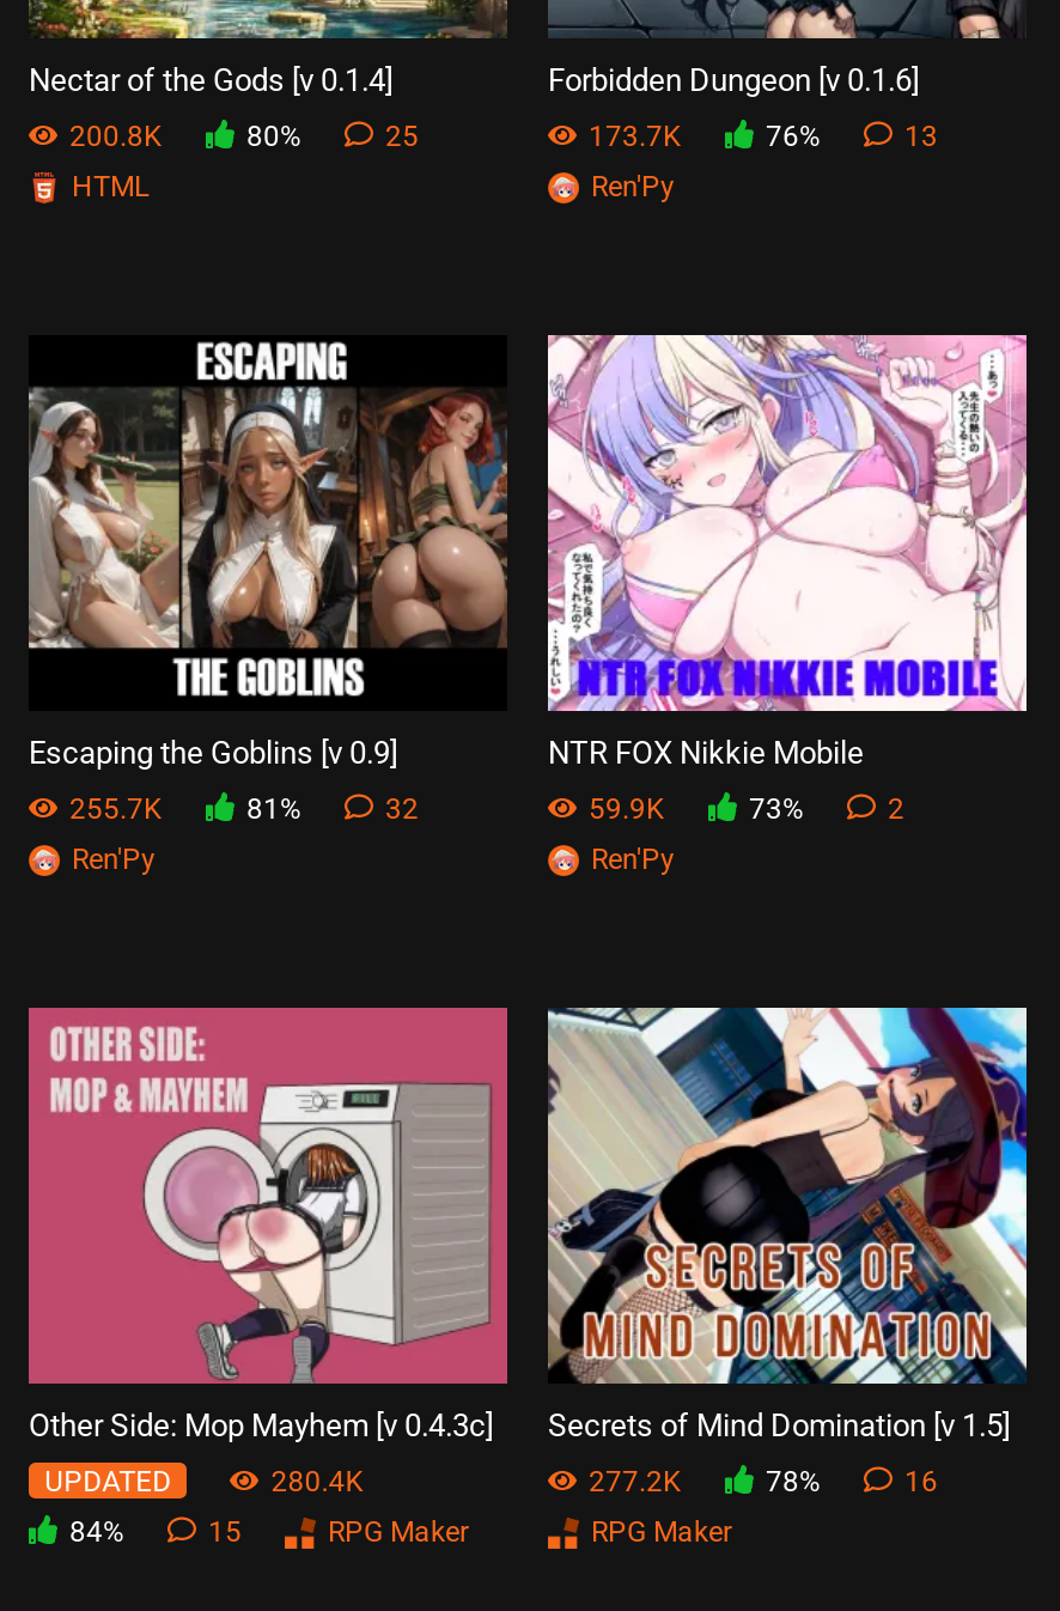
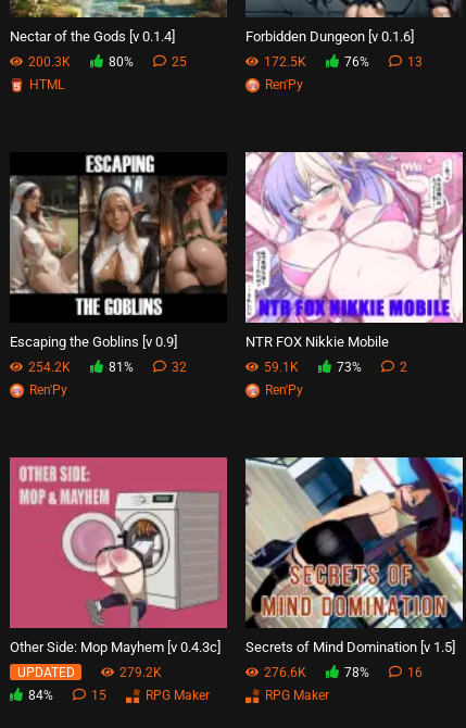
- 200.8K
+ 200.3K

- 173.7K
+ 172.5K

- 255.7K
+ 254.2K

- 59.9K
+ 59.1K

- 280.4K
+ 279.2K

- 277.2K
+ 276.6K
